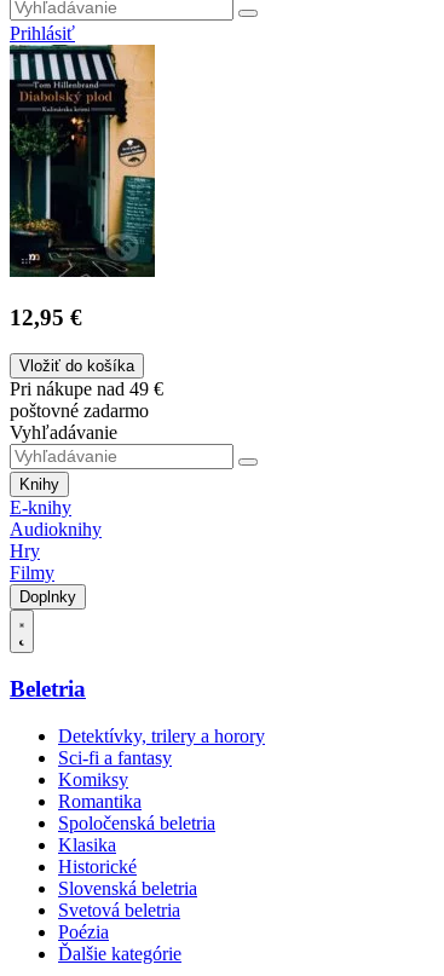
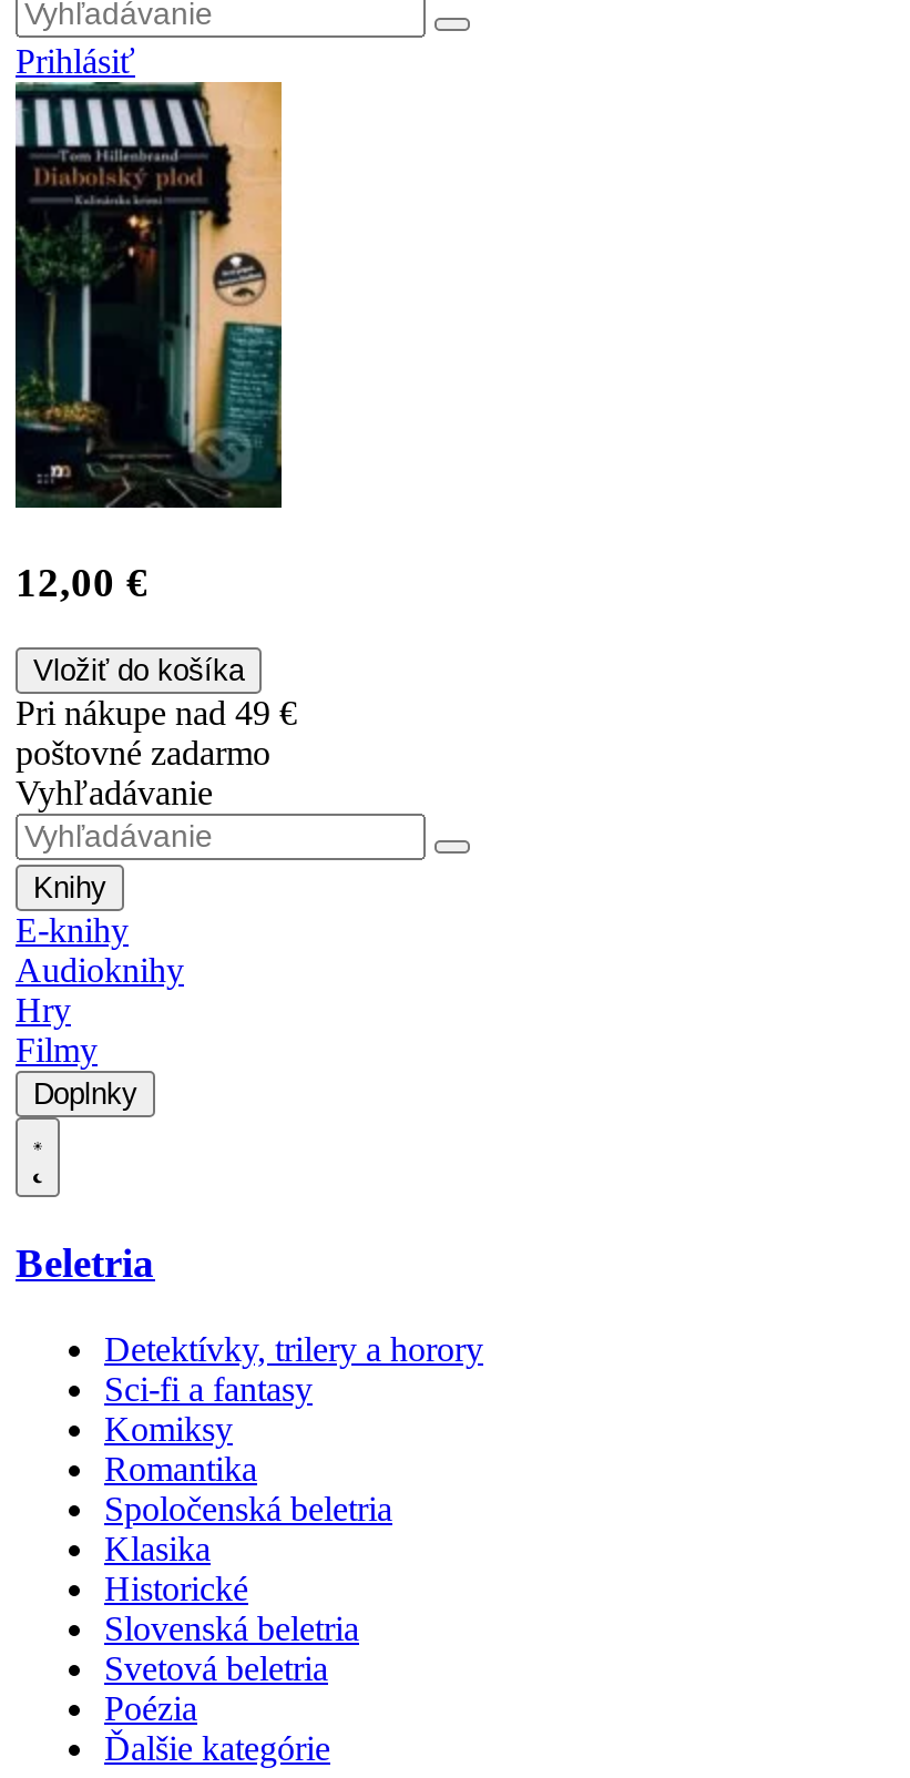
- 12,95 €
+ 12,00 €
